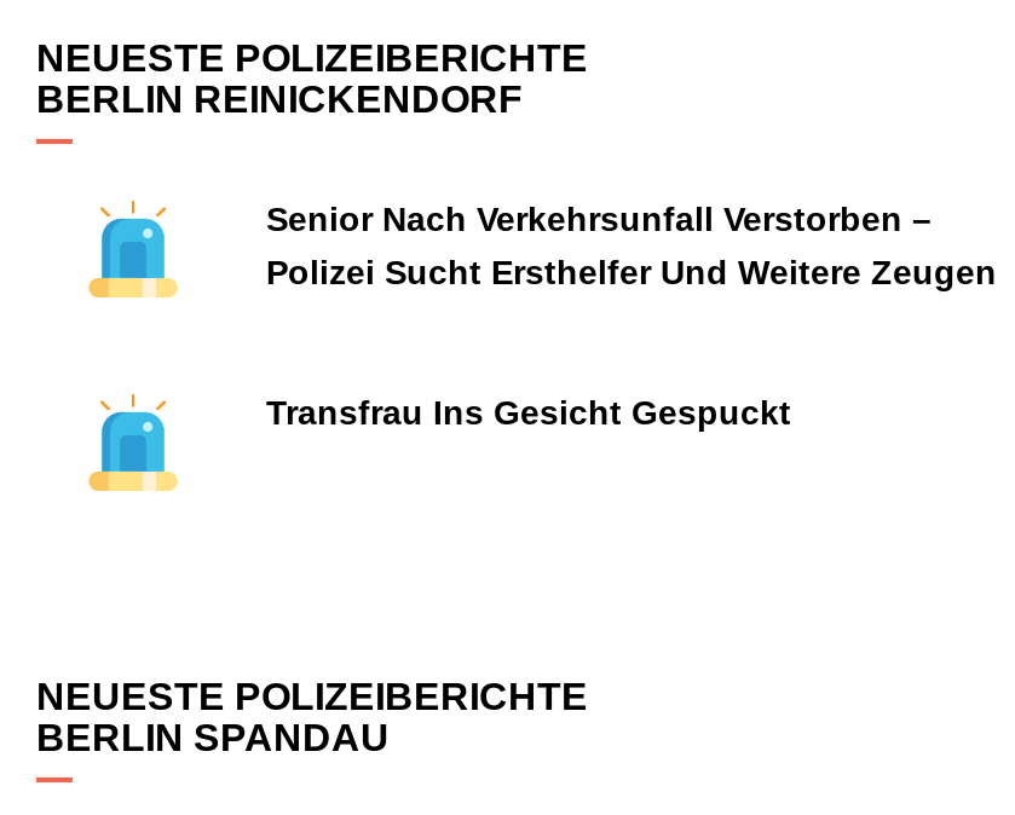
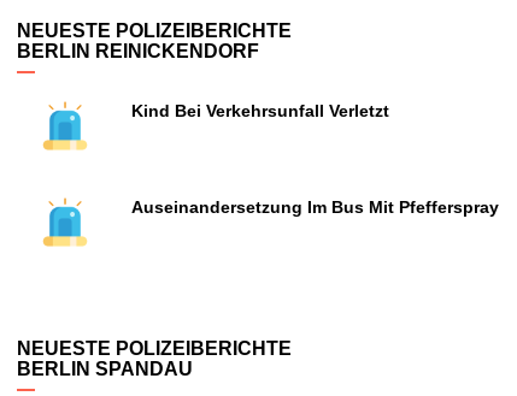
- Senior Nach Verkehrsunfall Verstorben –
- Polizei Sucht Ersthelfer Und Weitere Zeugen
+ Kind Bei Verkehrsunfall Verletzt

- Transfrau Ins Gesicht Gespuckt
+ Auseinandersetzung Im Bus Mit Pfefferspray
